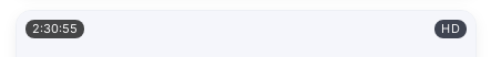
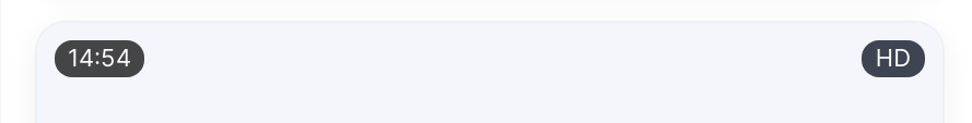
- 2:30:55
+ 14:54
